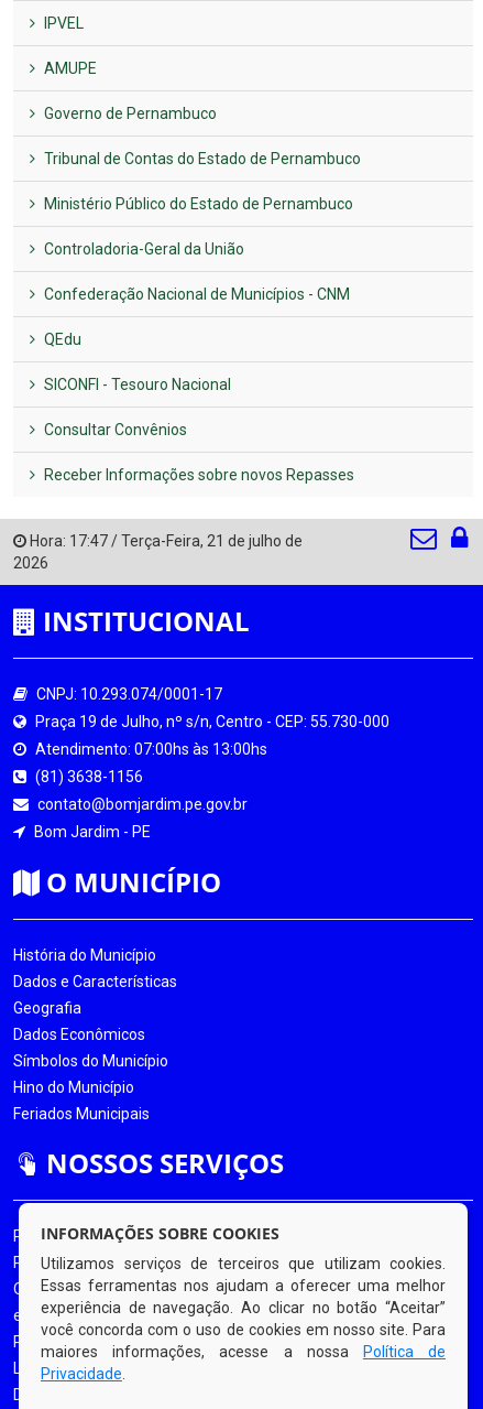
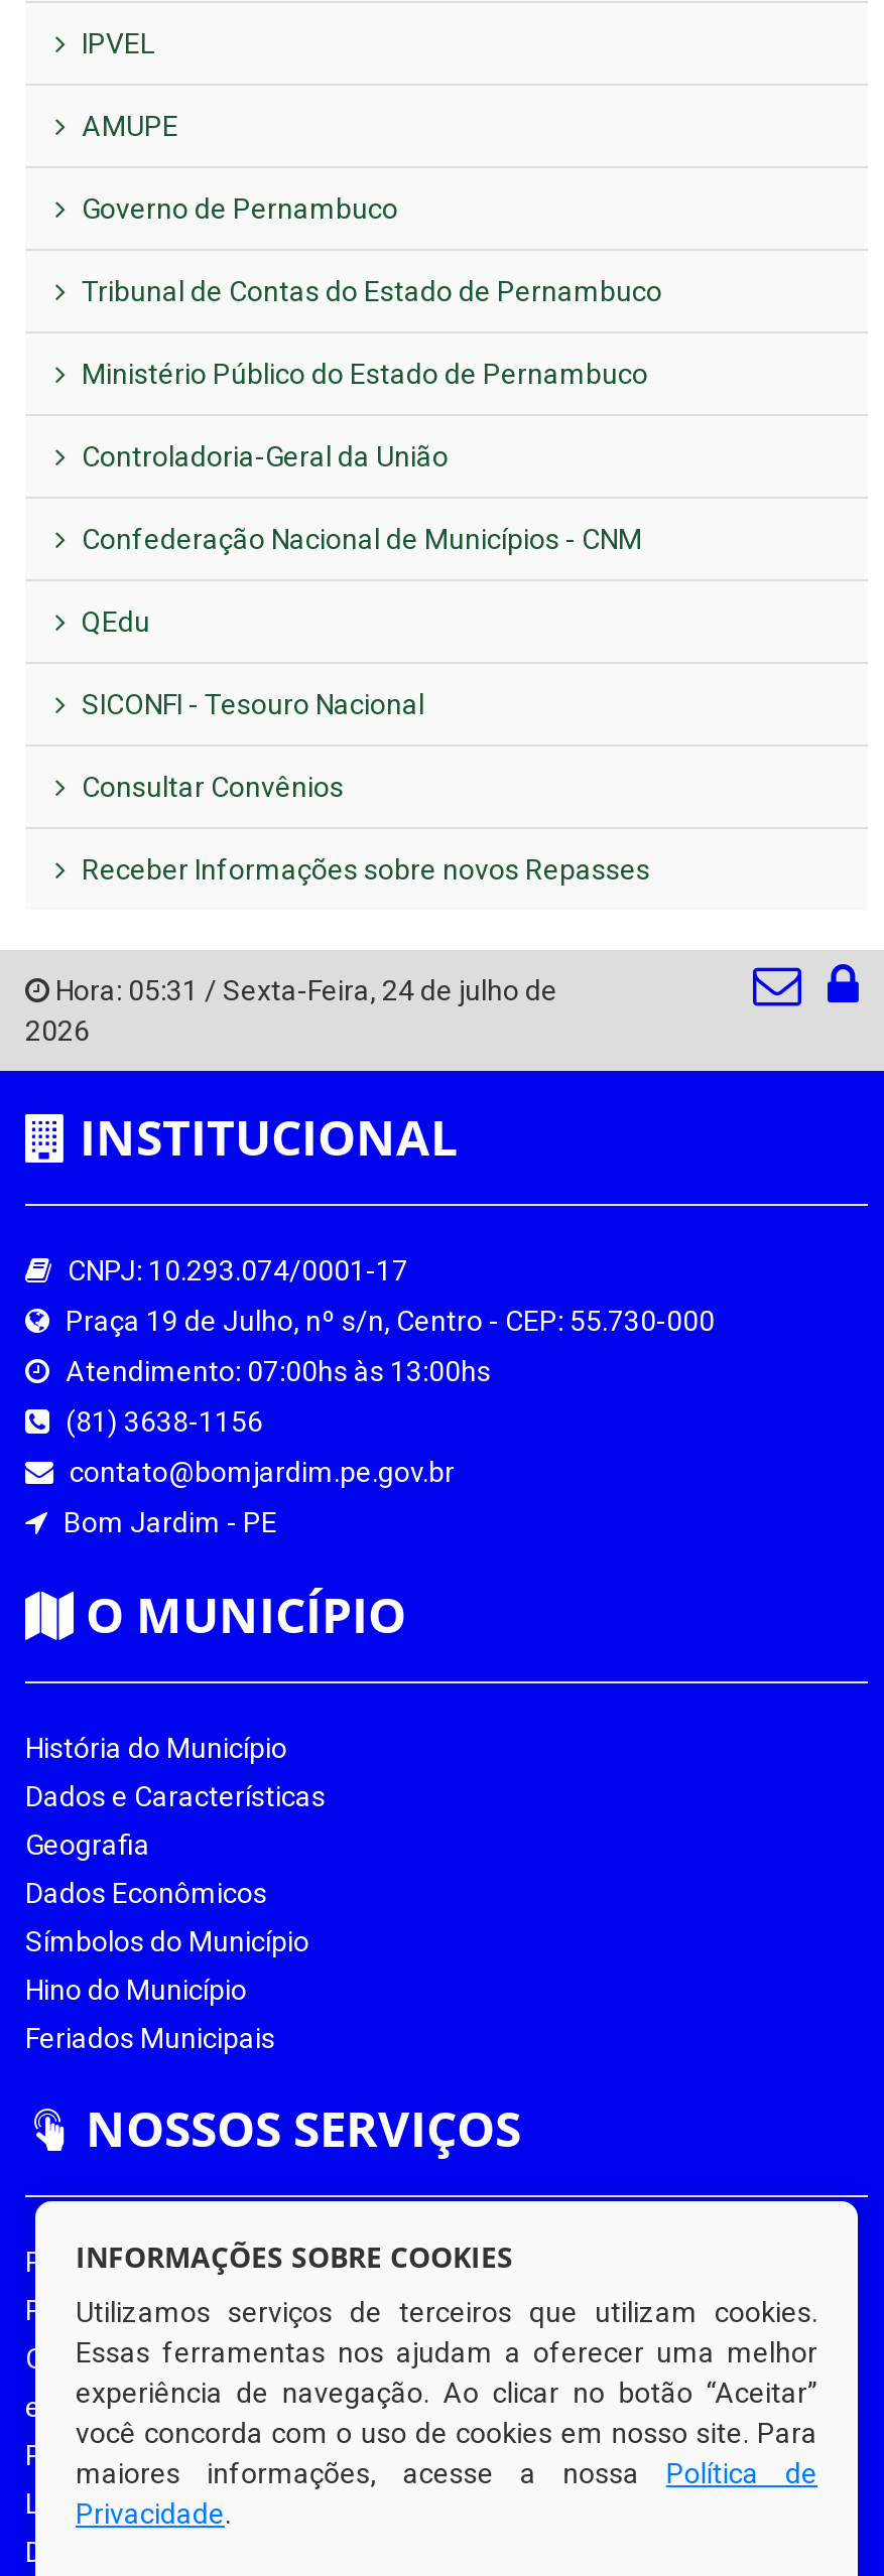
- Hora: 17:47 / Terça-Feira, 21 de julho de
+ Hora: 05:31 / Sexta-Feira, 24 de julho de
